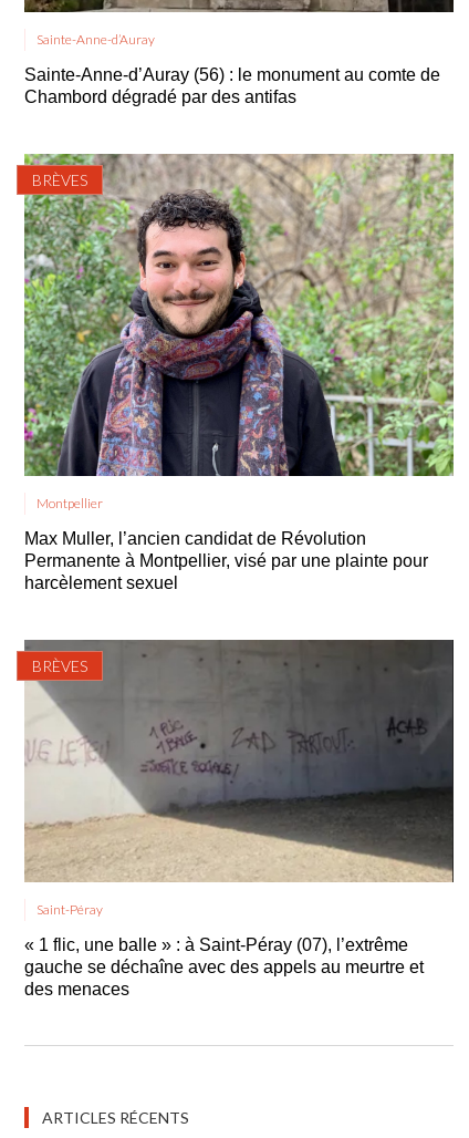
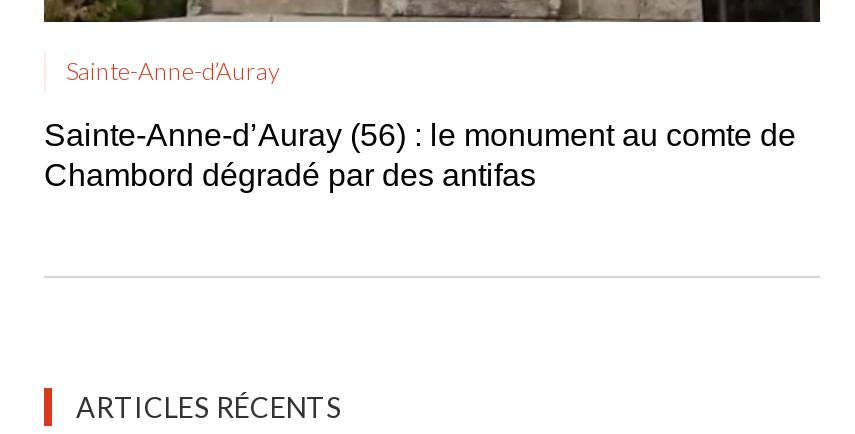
- [image]
- BRÈVES

- Montpellier
- Max Muller, l’ancien candidat de Révolution
- Permanente à Montpellier, visé par une plainte pour
- harcèlement sexuel

- [image]
- BRÈVES

- Saint-Péray
- « 1 flic, une balle » : à Saint-Péray (07), l’extrême
- gauche se déchaîne avec des appels au meurtre et
- des menaces
